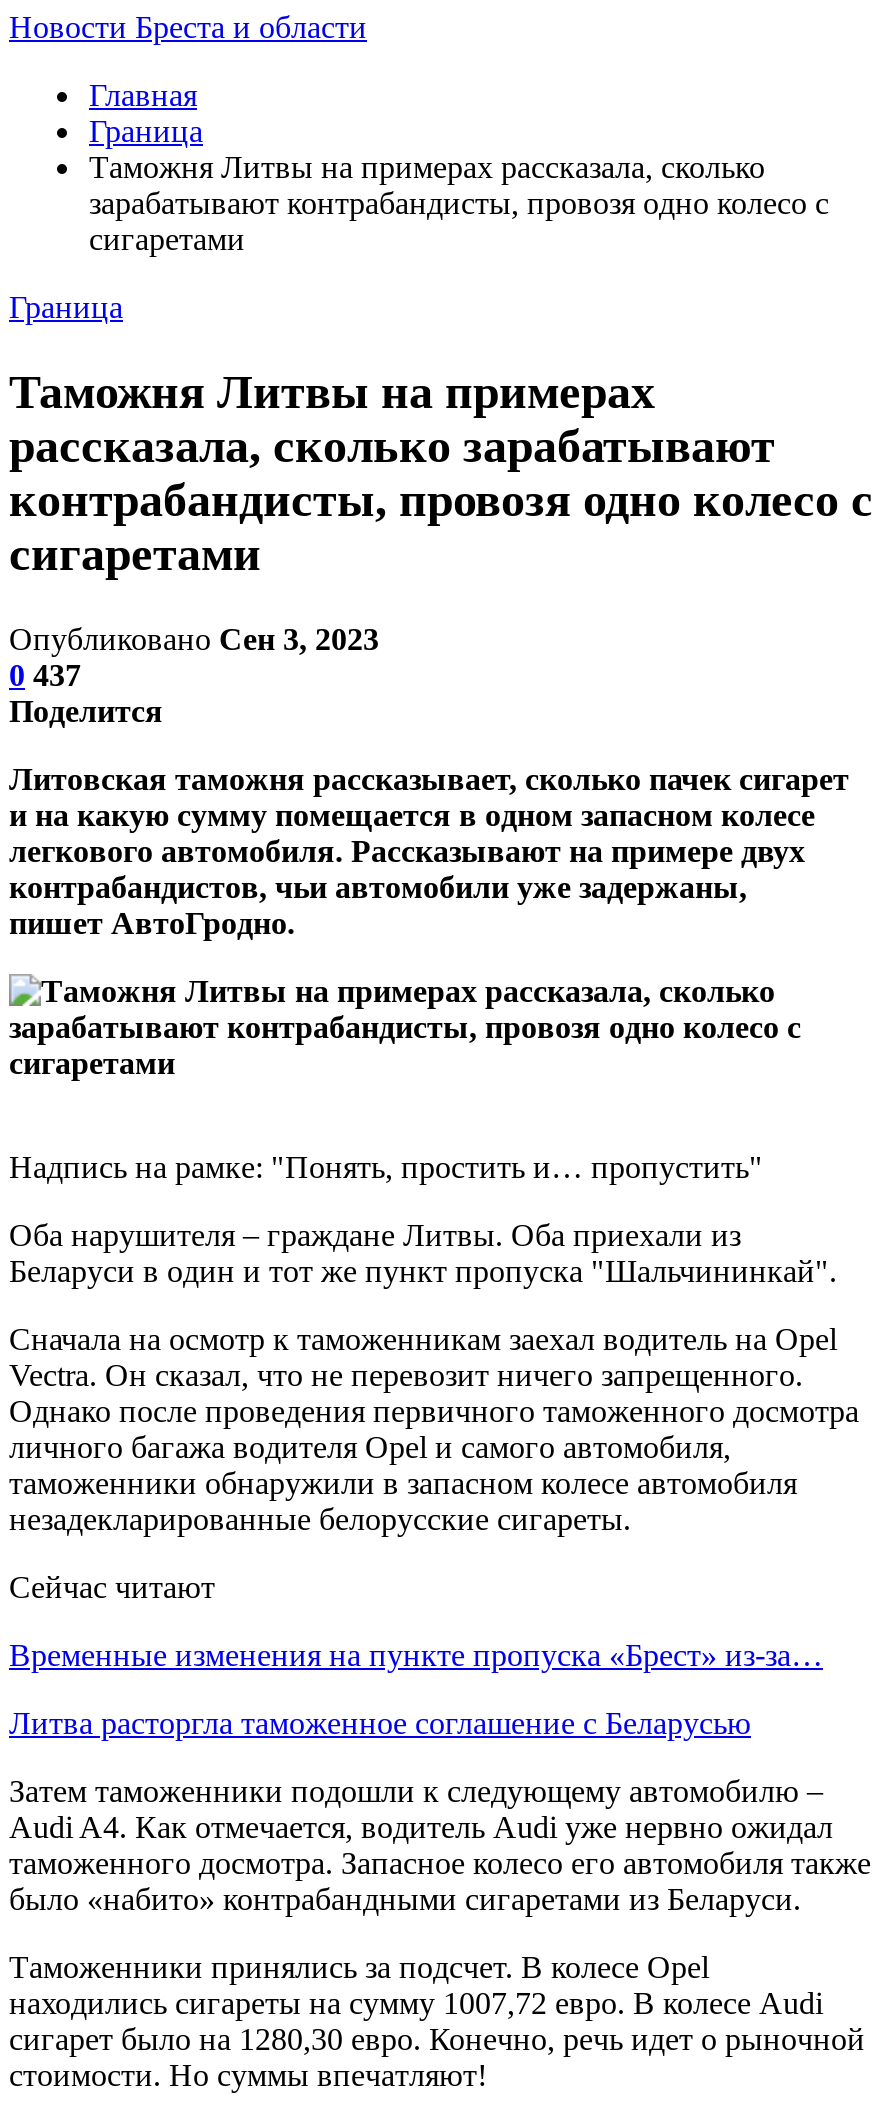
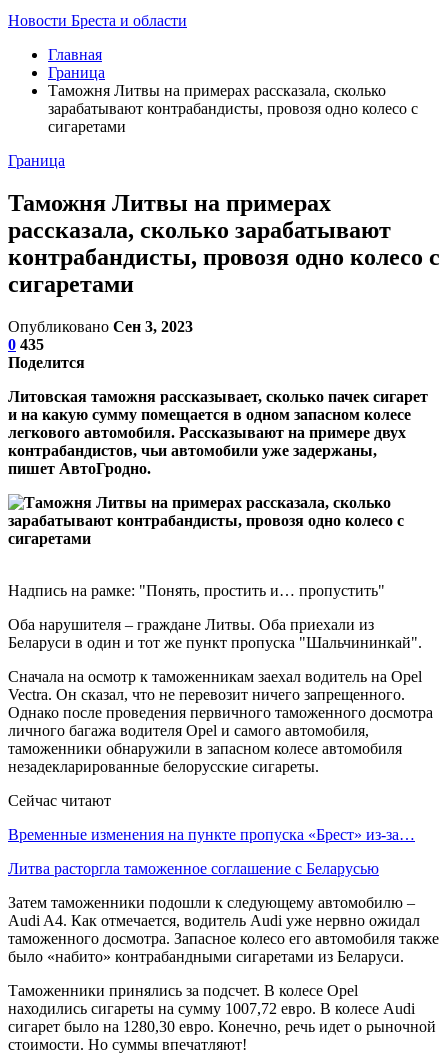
- 0 437
+ 0 435
